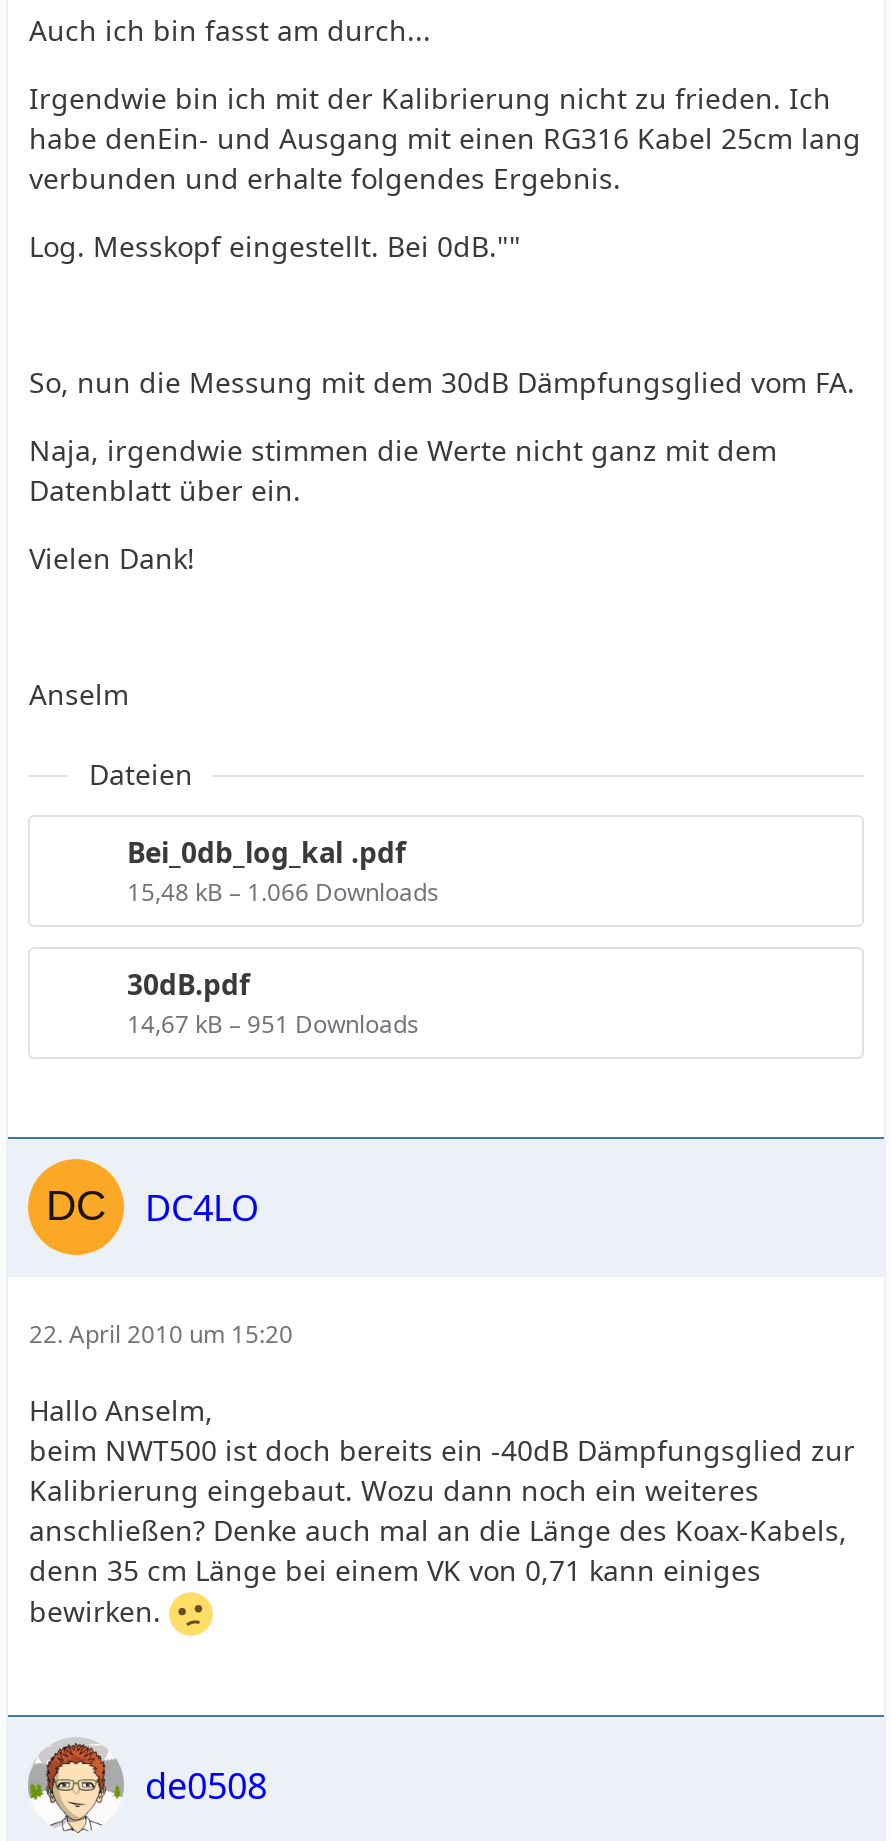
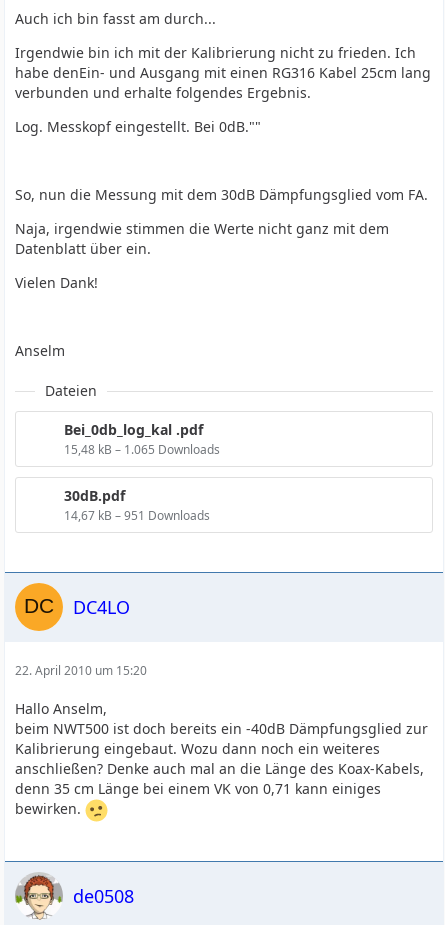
- 15,48 kB – 1.066 Downloads
+ 15,48 kB – 1.065 Downloads
